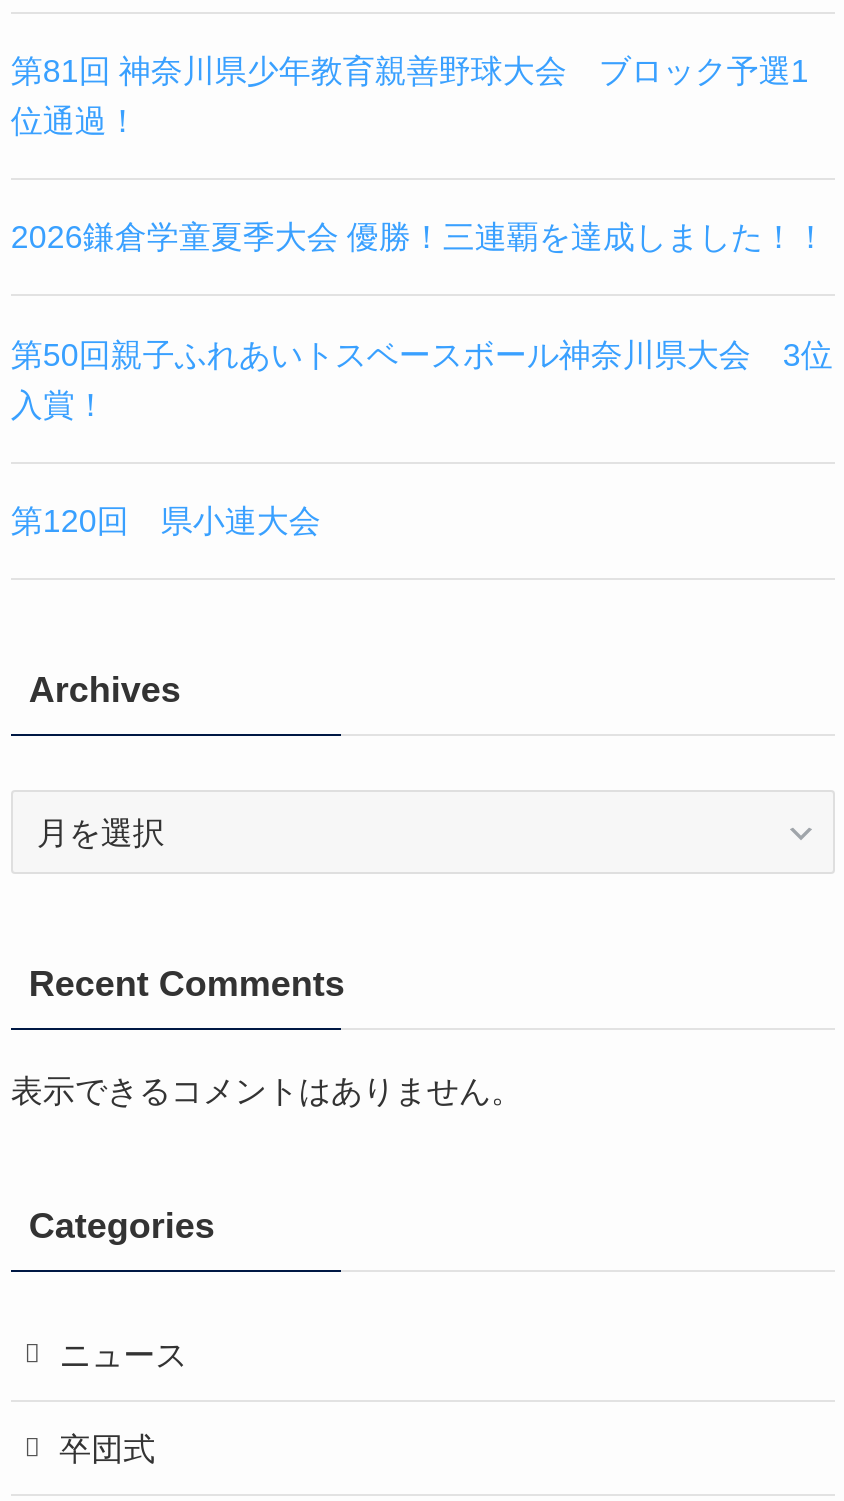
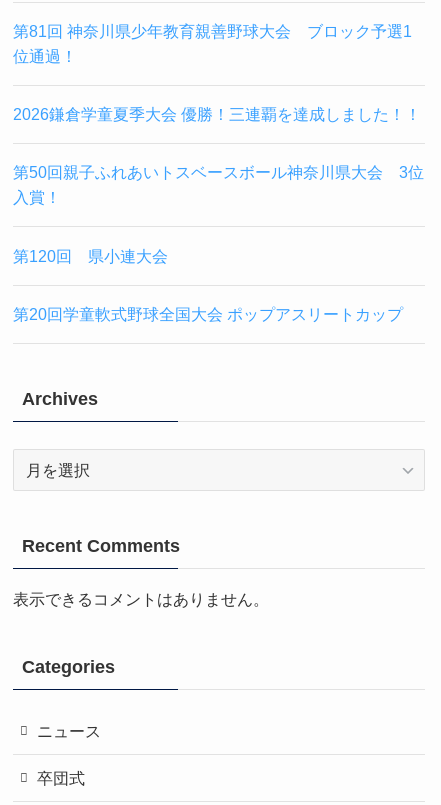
+ 第20回学童軟式野球全国大会 ポップアスリートカップ
